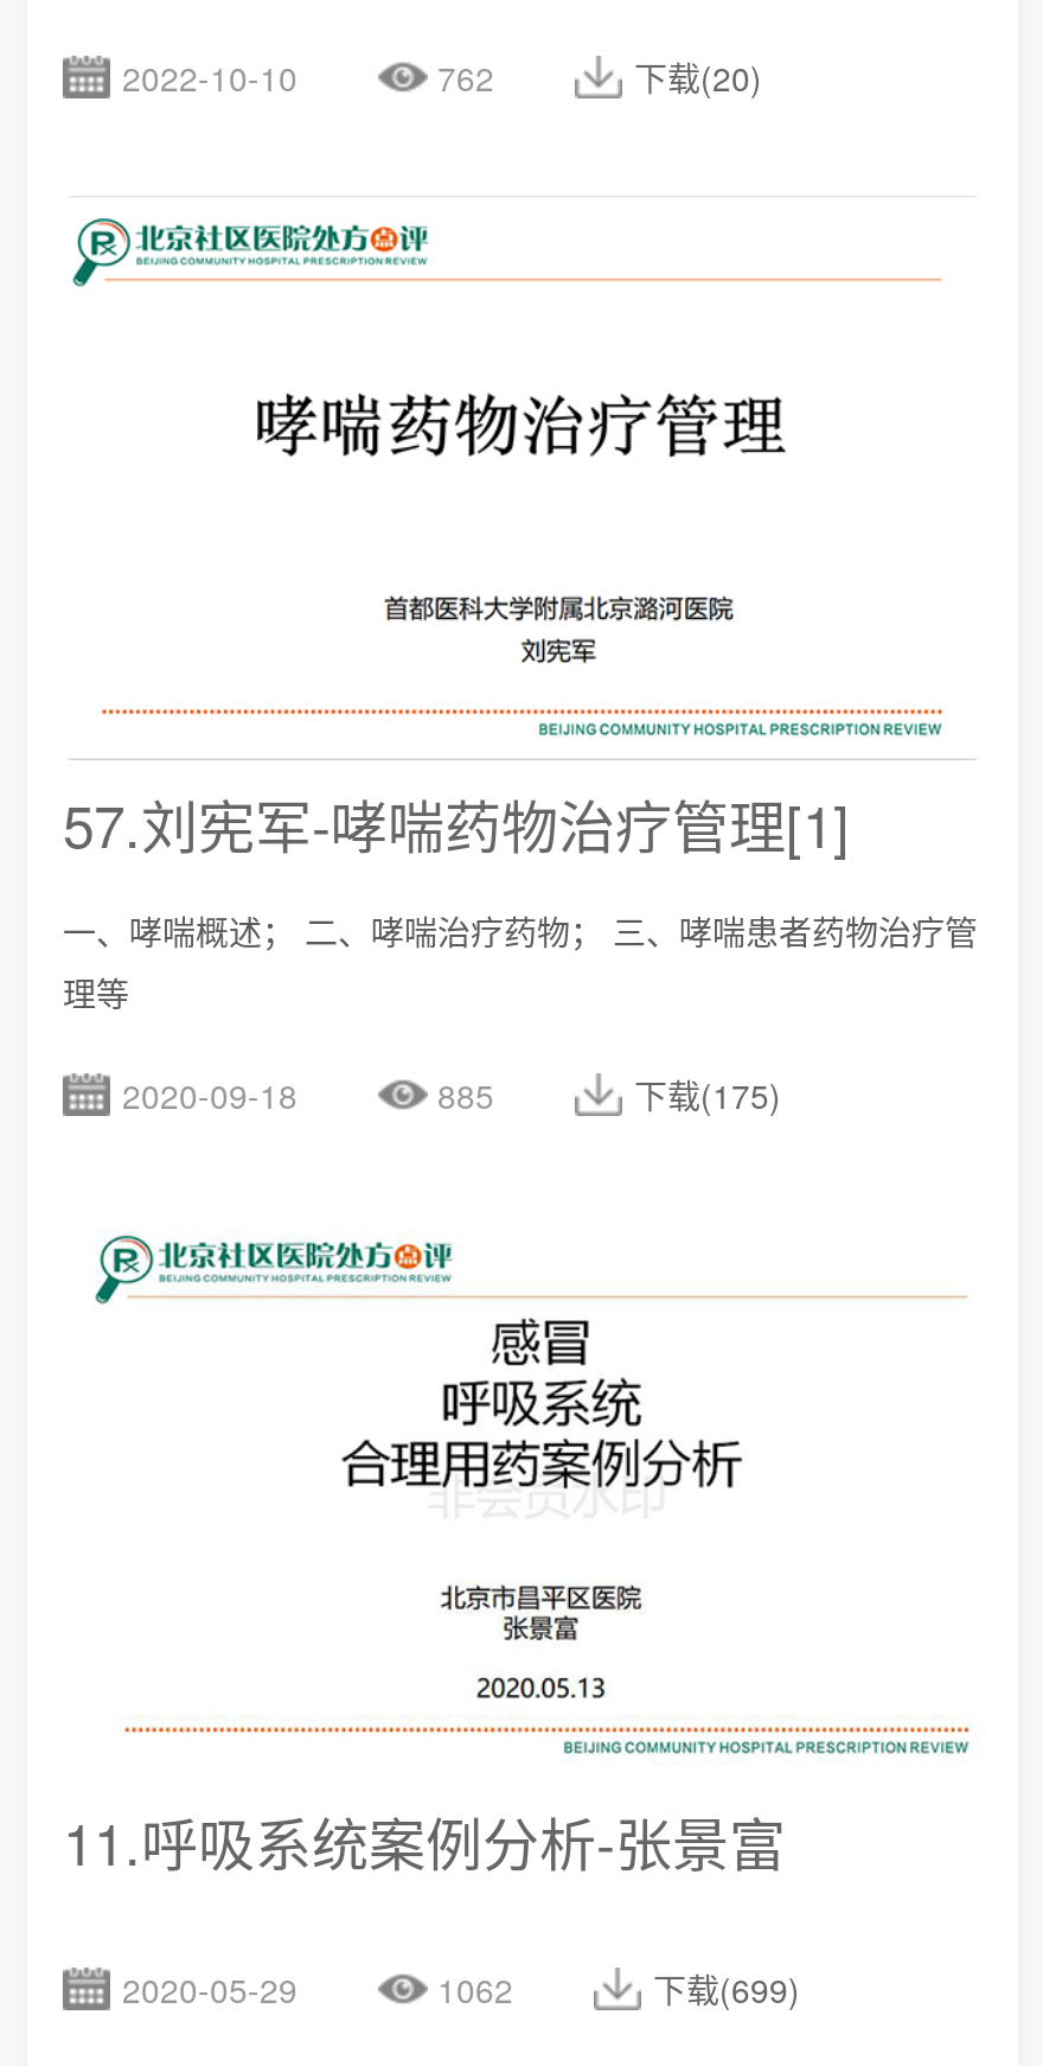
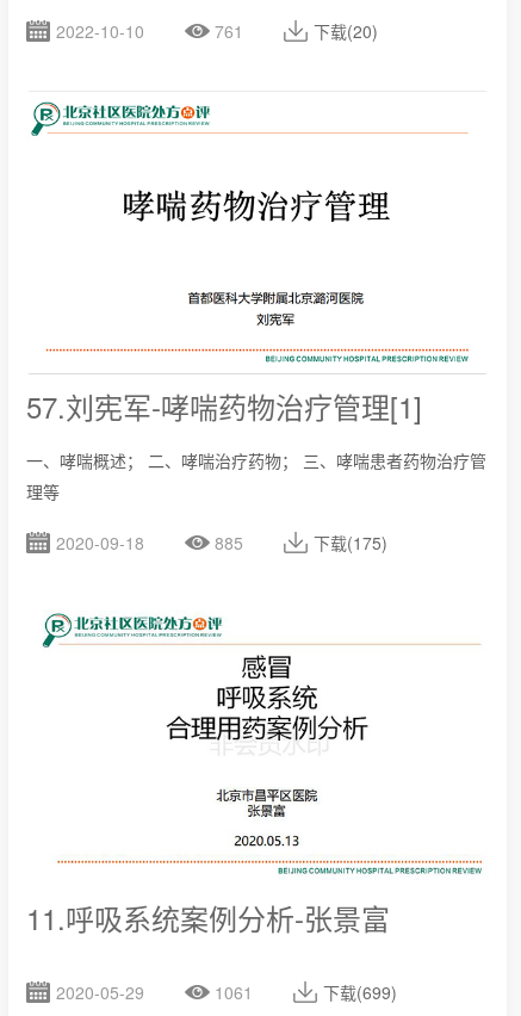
- 762
+ 761

- 1062
+ 1061
